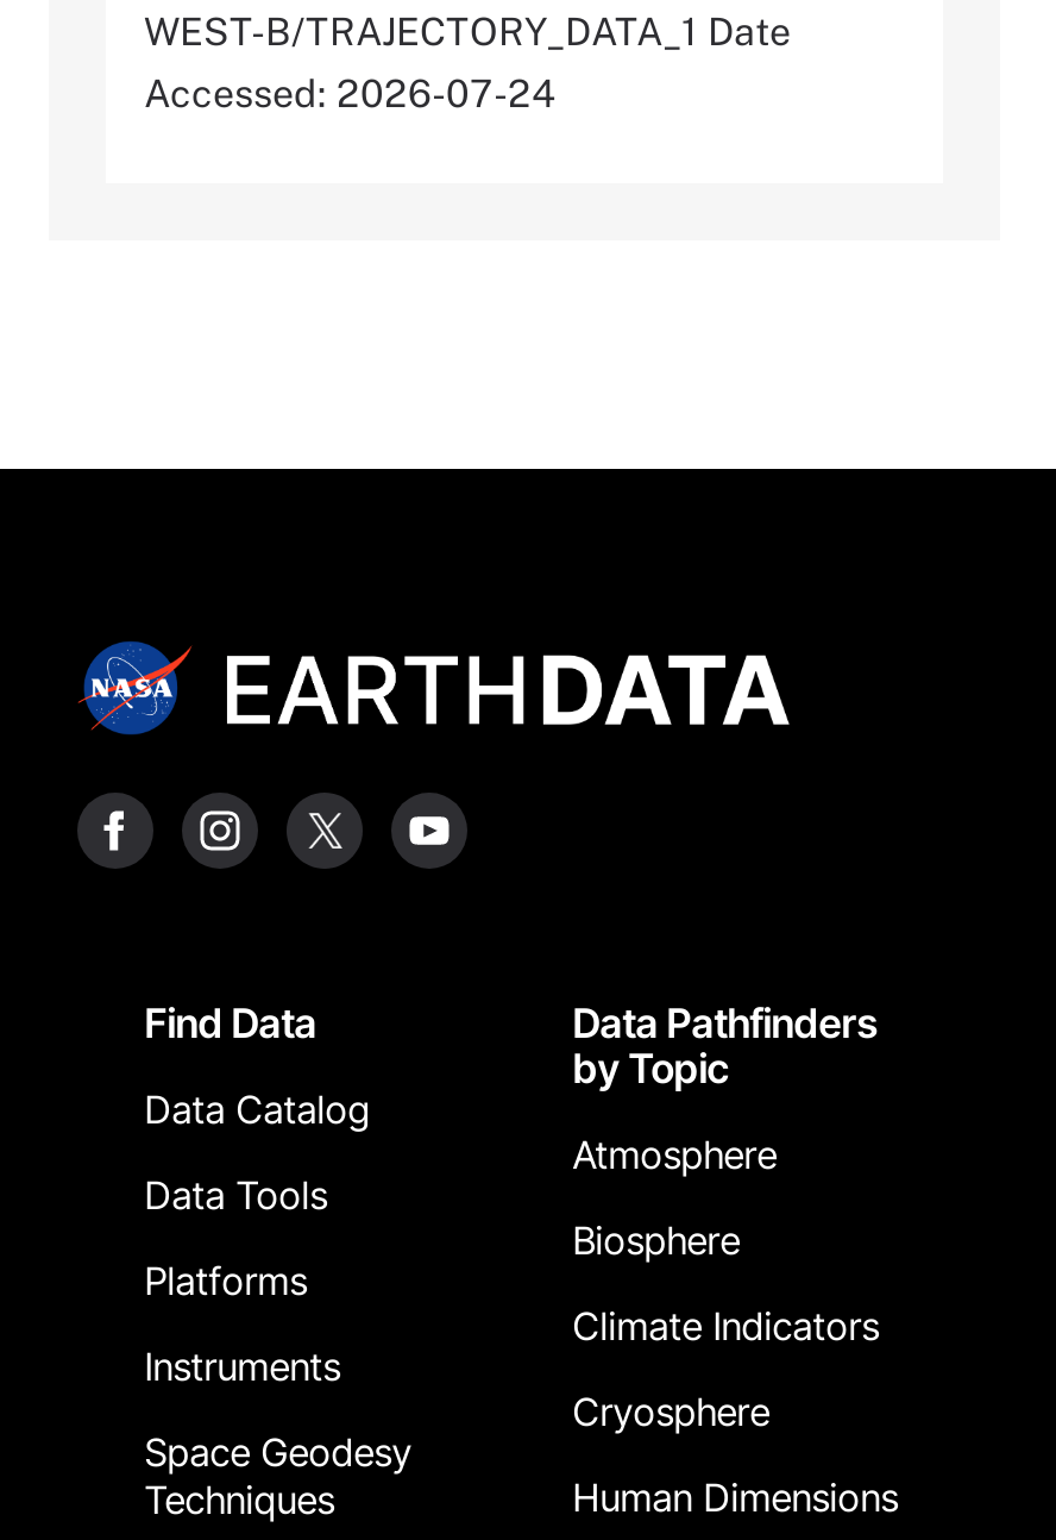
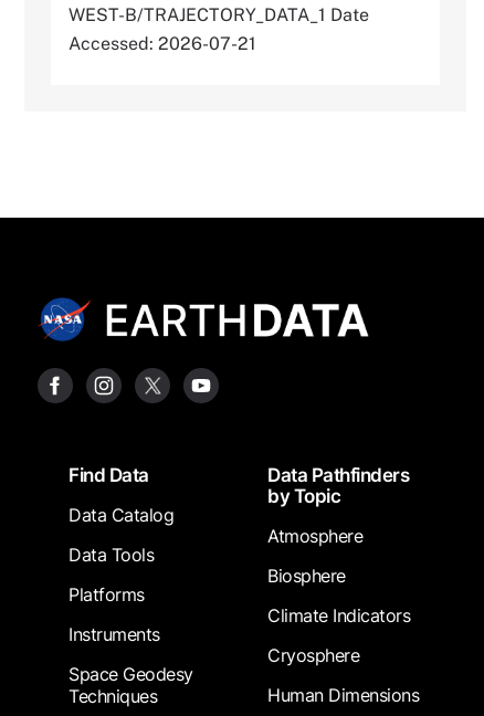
- Accessed: 2026-07-24
+ Accessed: 2026-07-21
